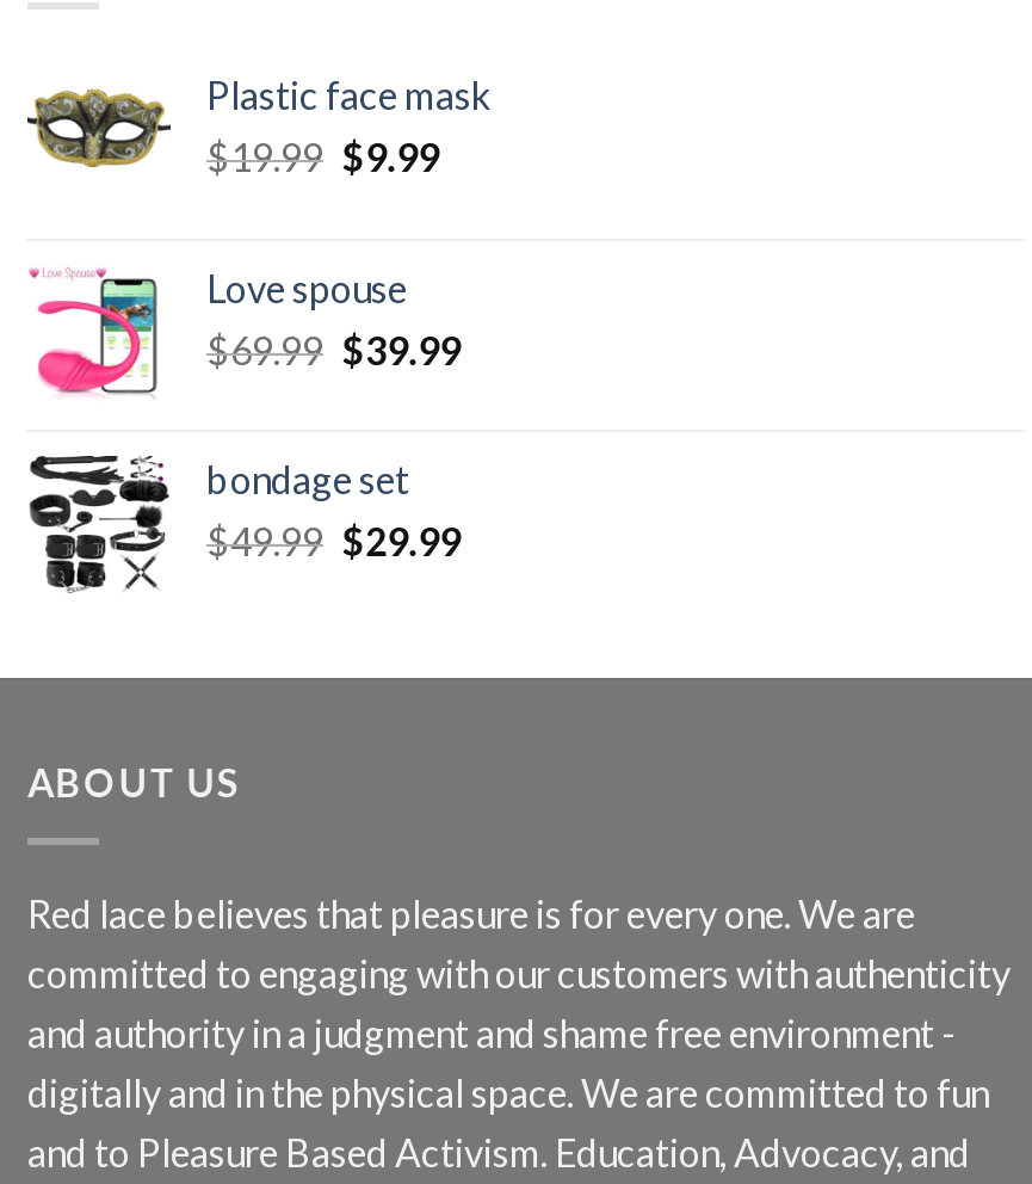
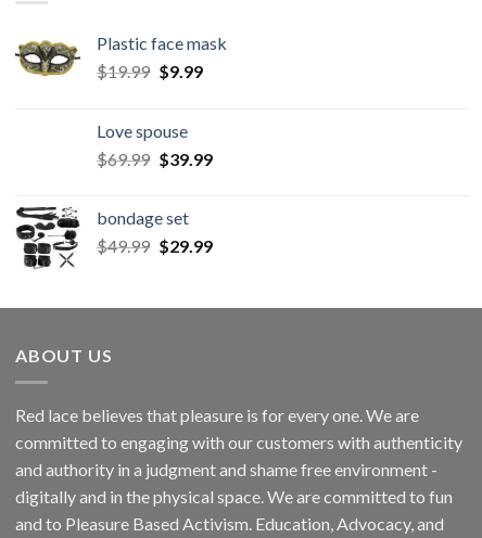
- [image]
